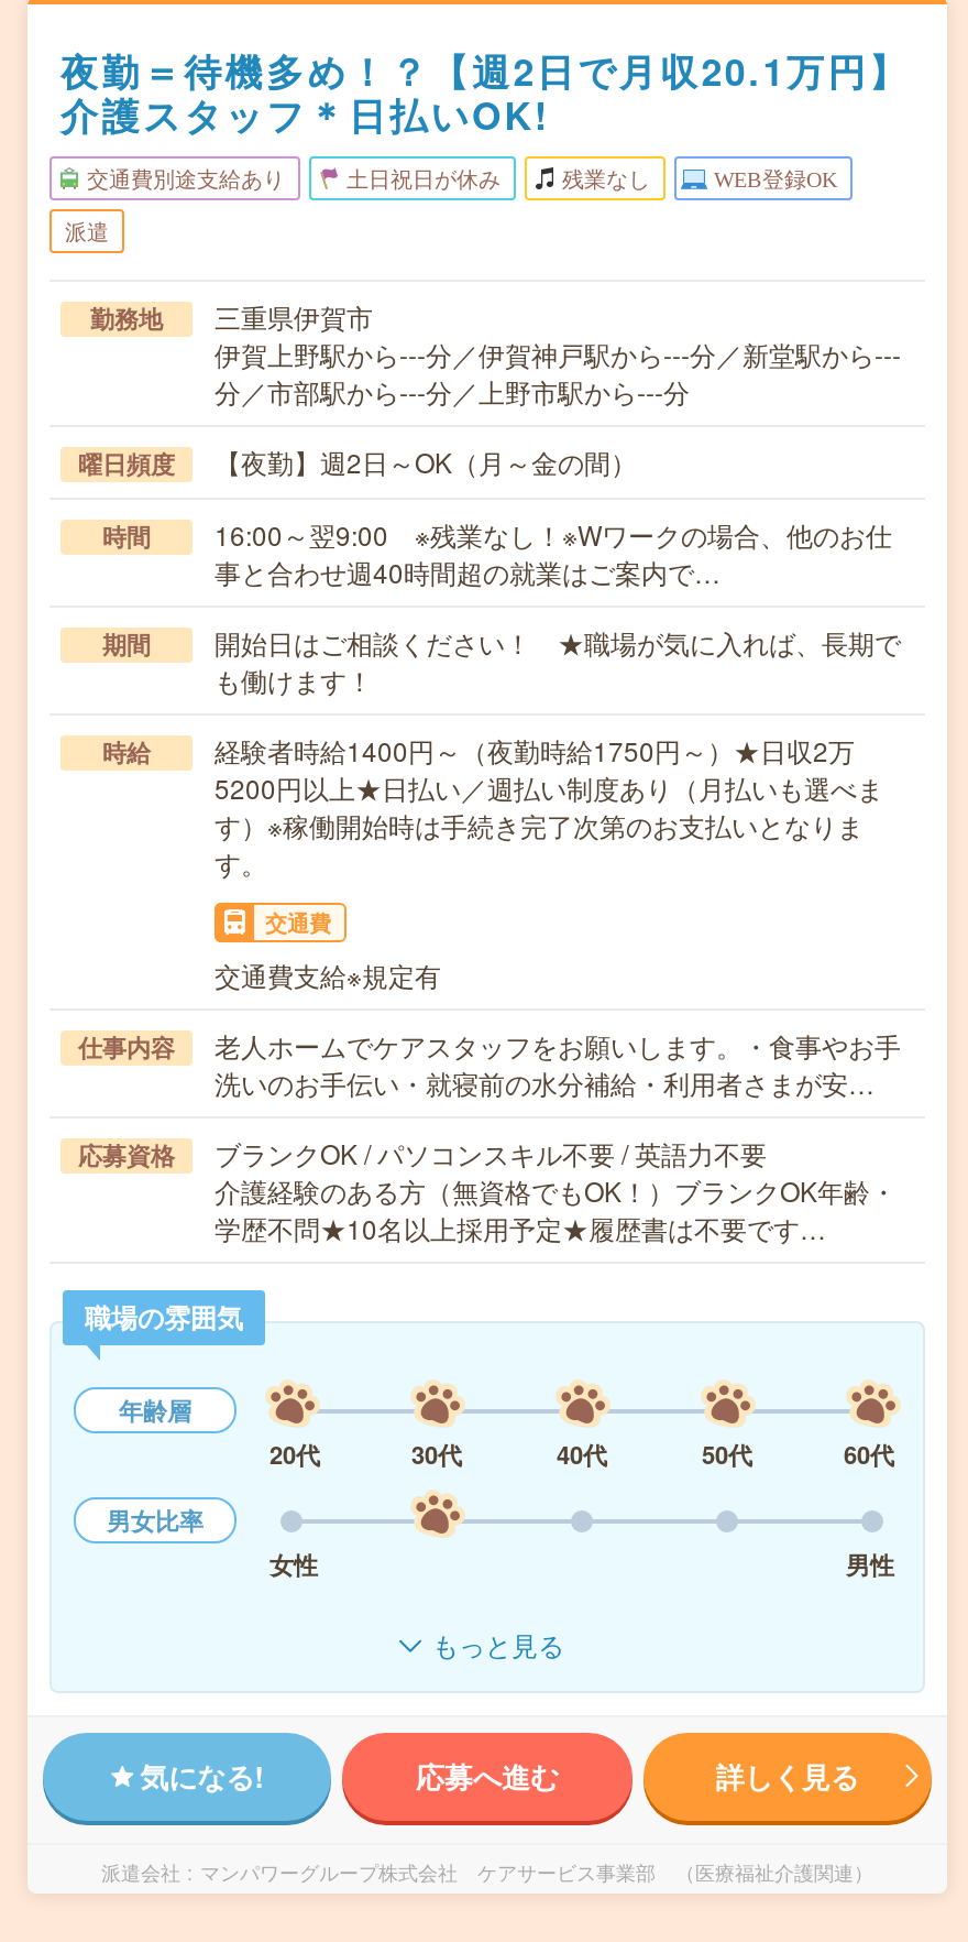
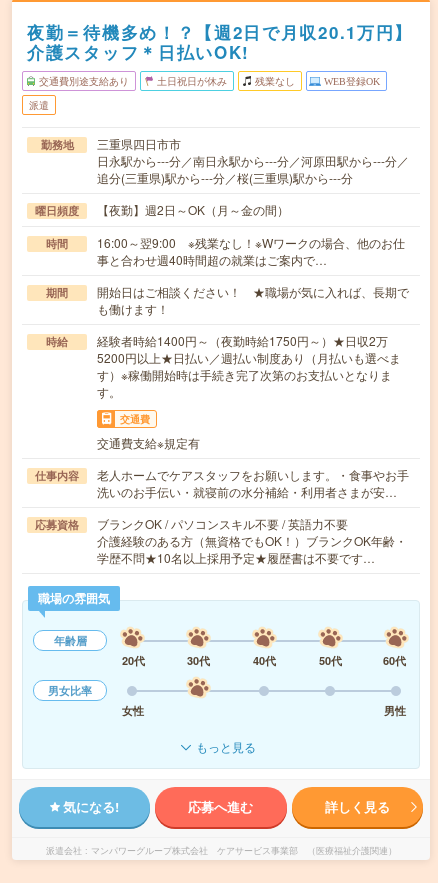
- 三重県伊賀市
- 伊賀上野駅から---分／伊賀神戸駅から---分／新堂駅から---
- 分／市部駅から---分／上野市駅から---分
+ 三重県四日市市
+ 日永駅から---分／南日永駅から---分／河原田駅から---分／
+ 追分(三重県)駅から---分／桜(三重県)駅から---分
